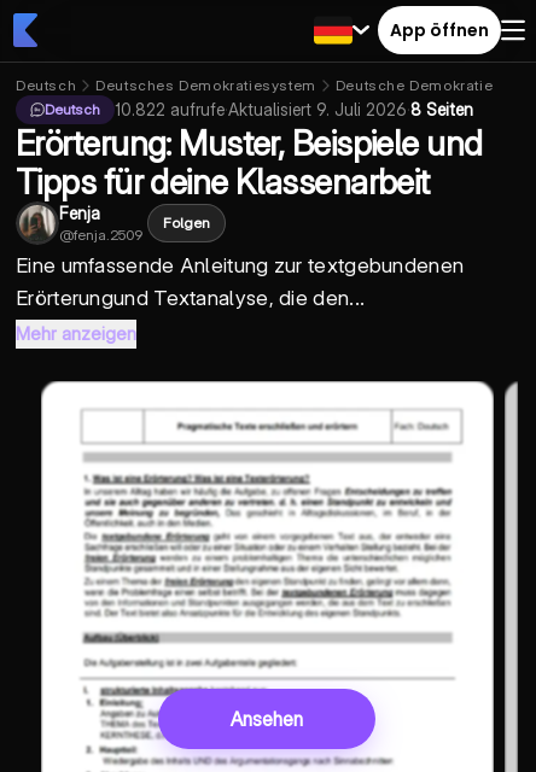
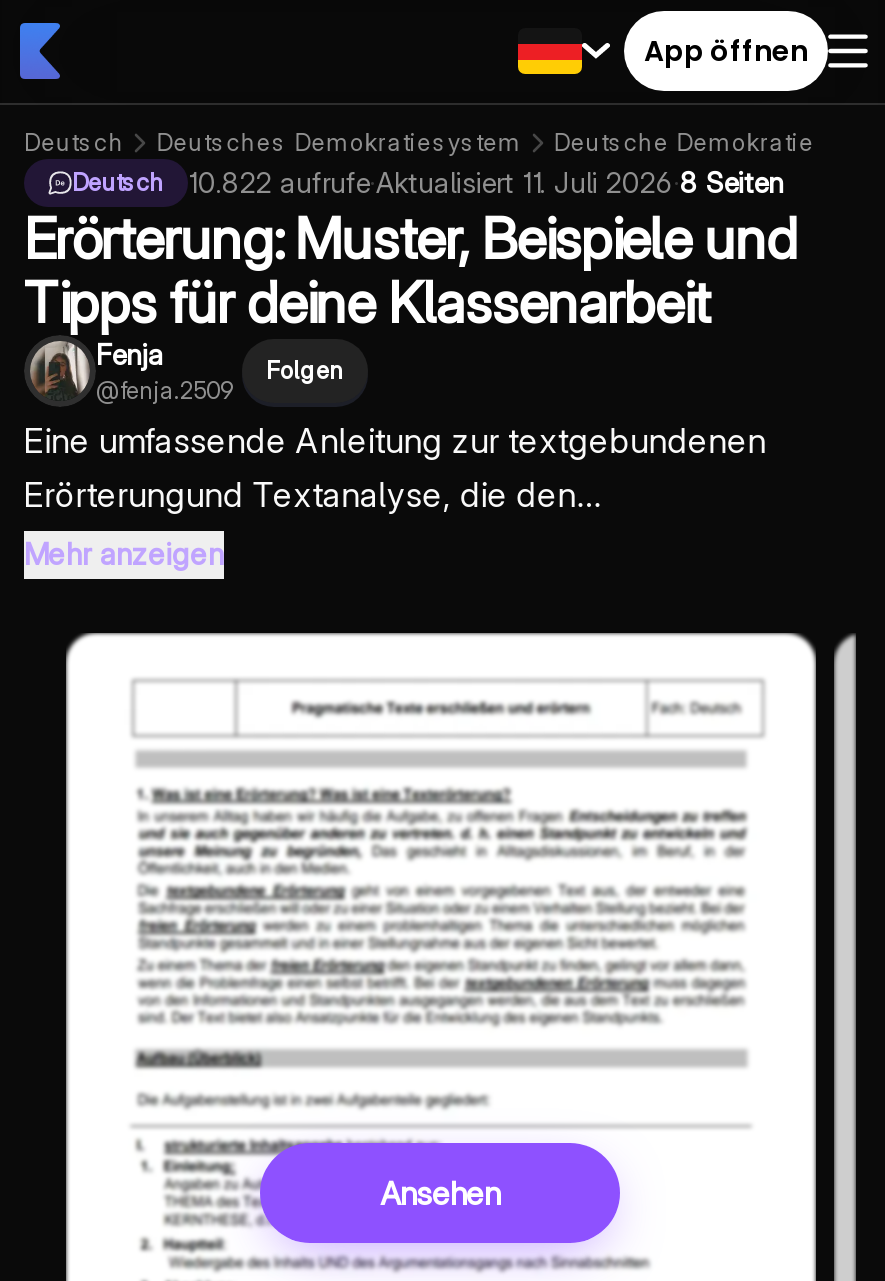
- 10.822 aufrufe · Aktualisiert 9. Juli 2026 · 8 Seiten
+ 10.822 aufrufe · Aktualisiert 11. Juli 2026 · 8 Seiten
